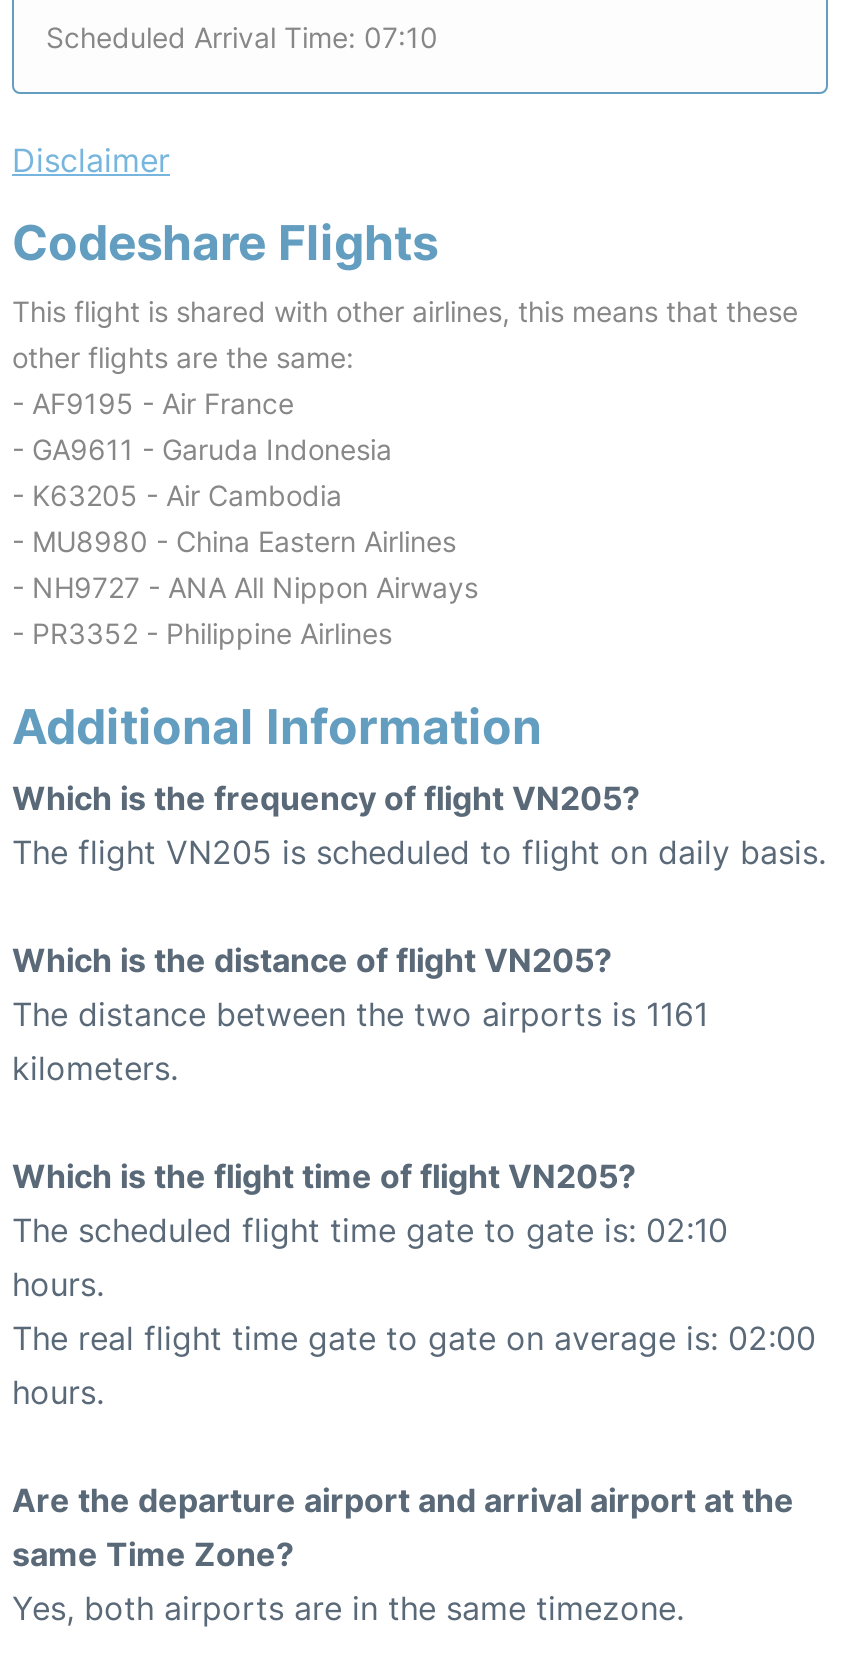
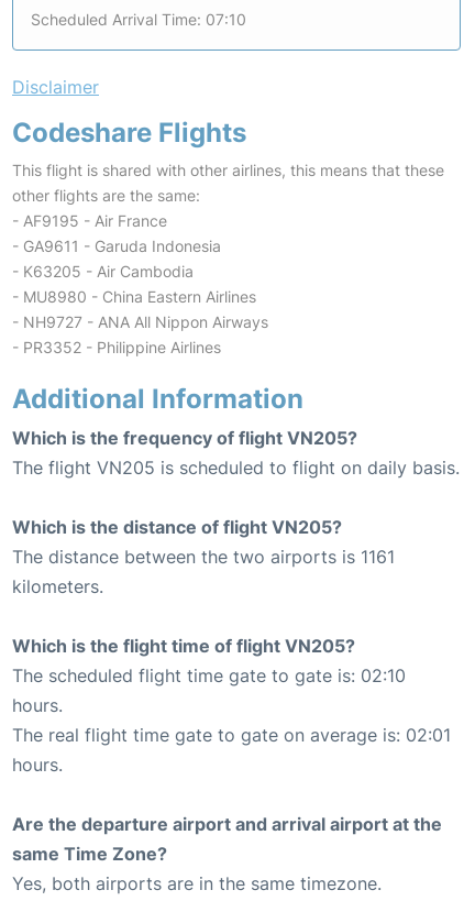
- The real flight time gate to gate on average is: 02:00
+ The real flight time gate to gate on average is: 02:01
